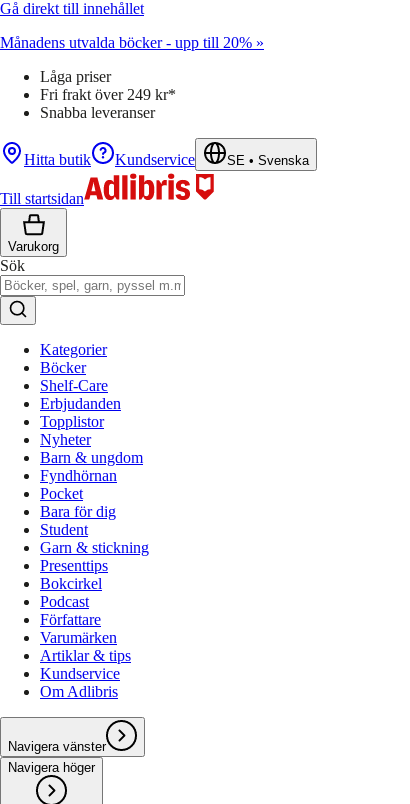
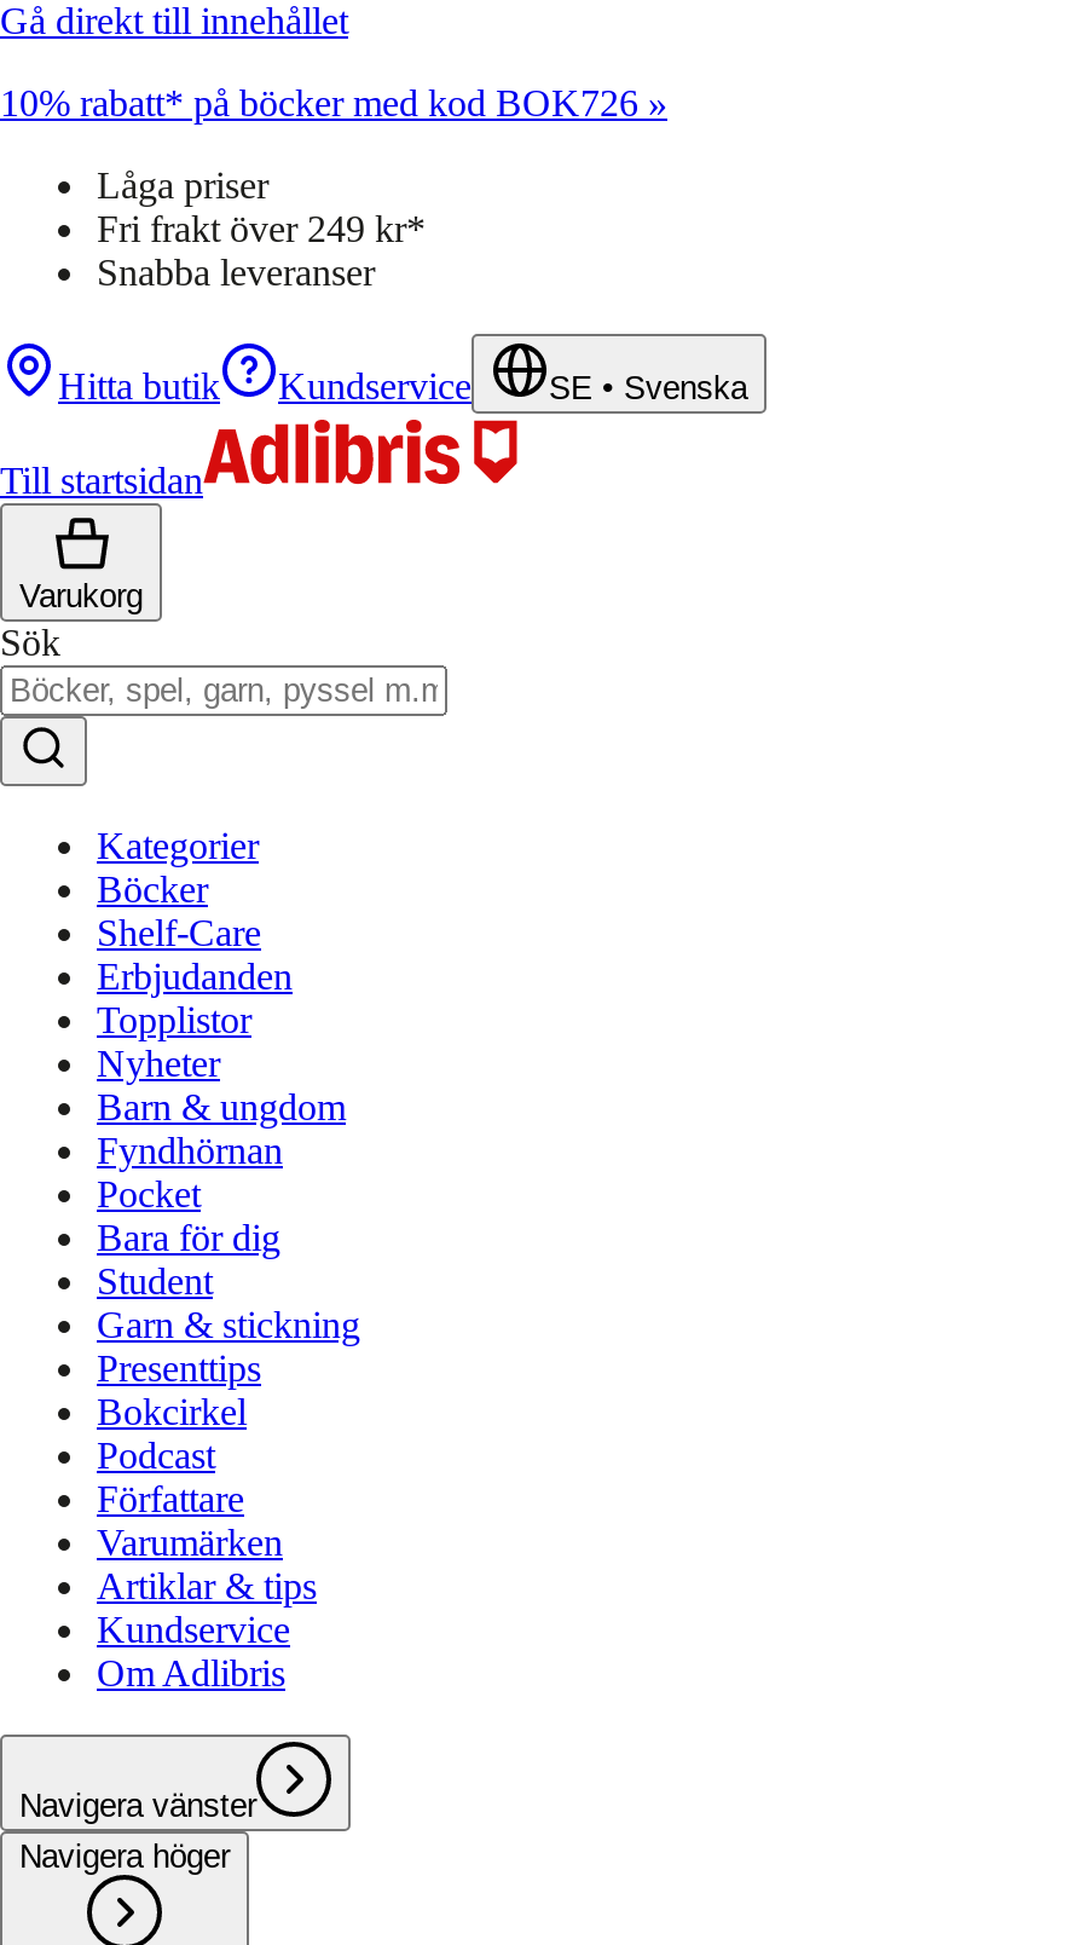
- Månadens utvalda böcker - upp till 20% »
+ 10% rabatt* på böcker med kod BOK726 »
